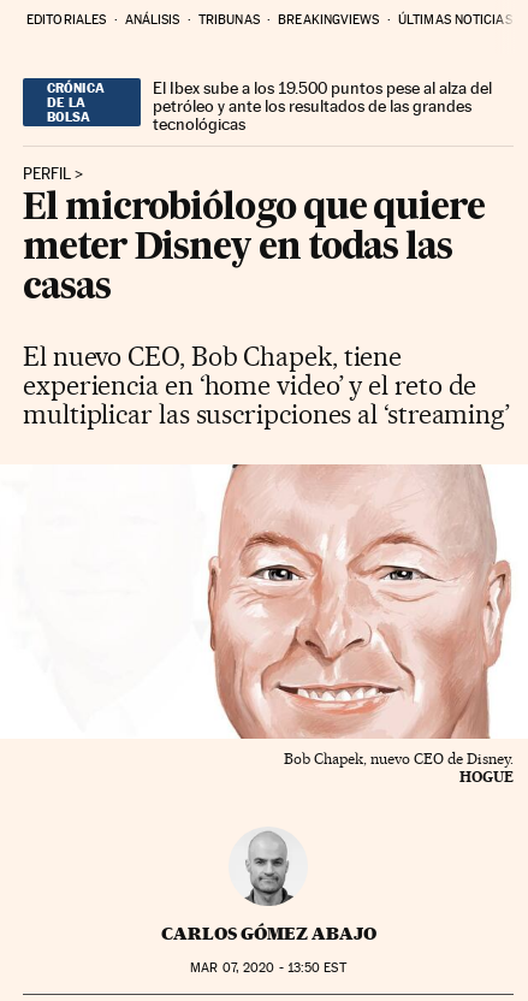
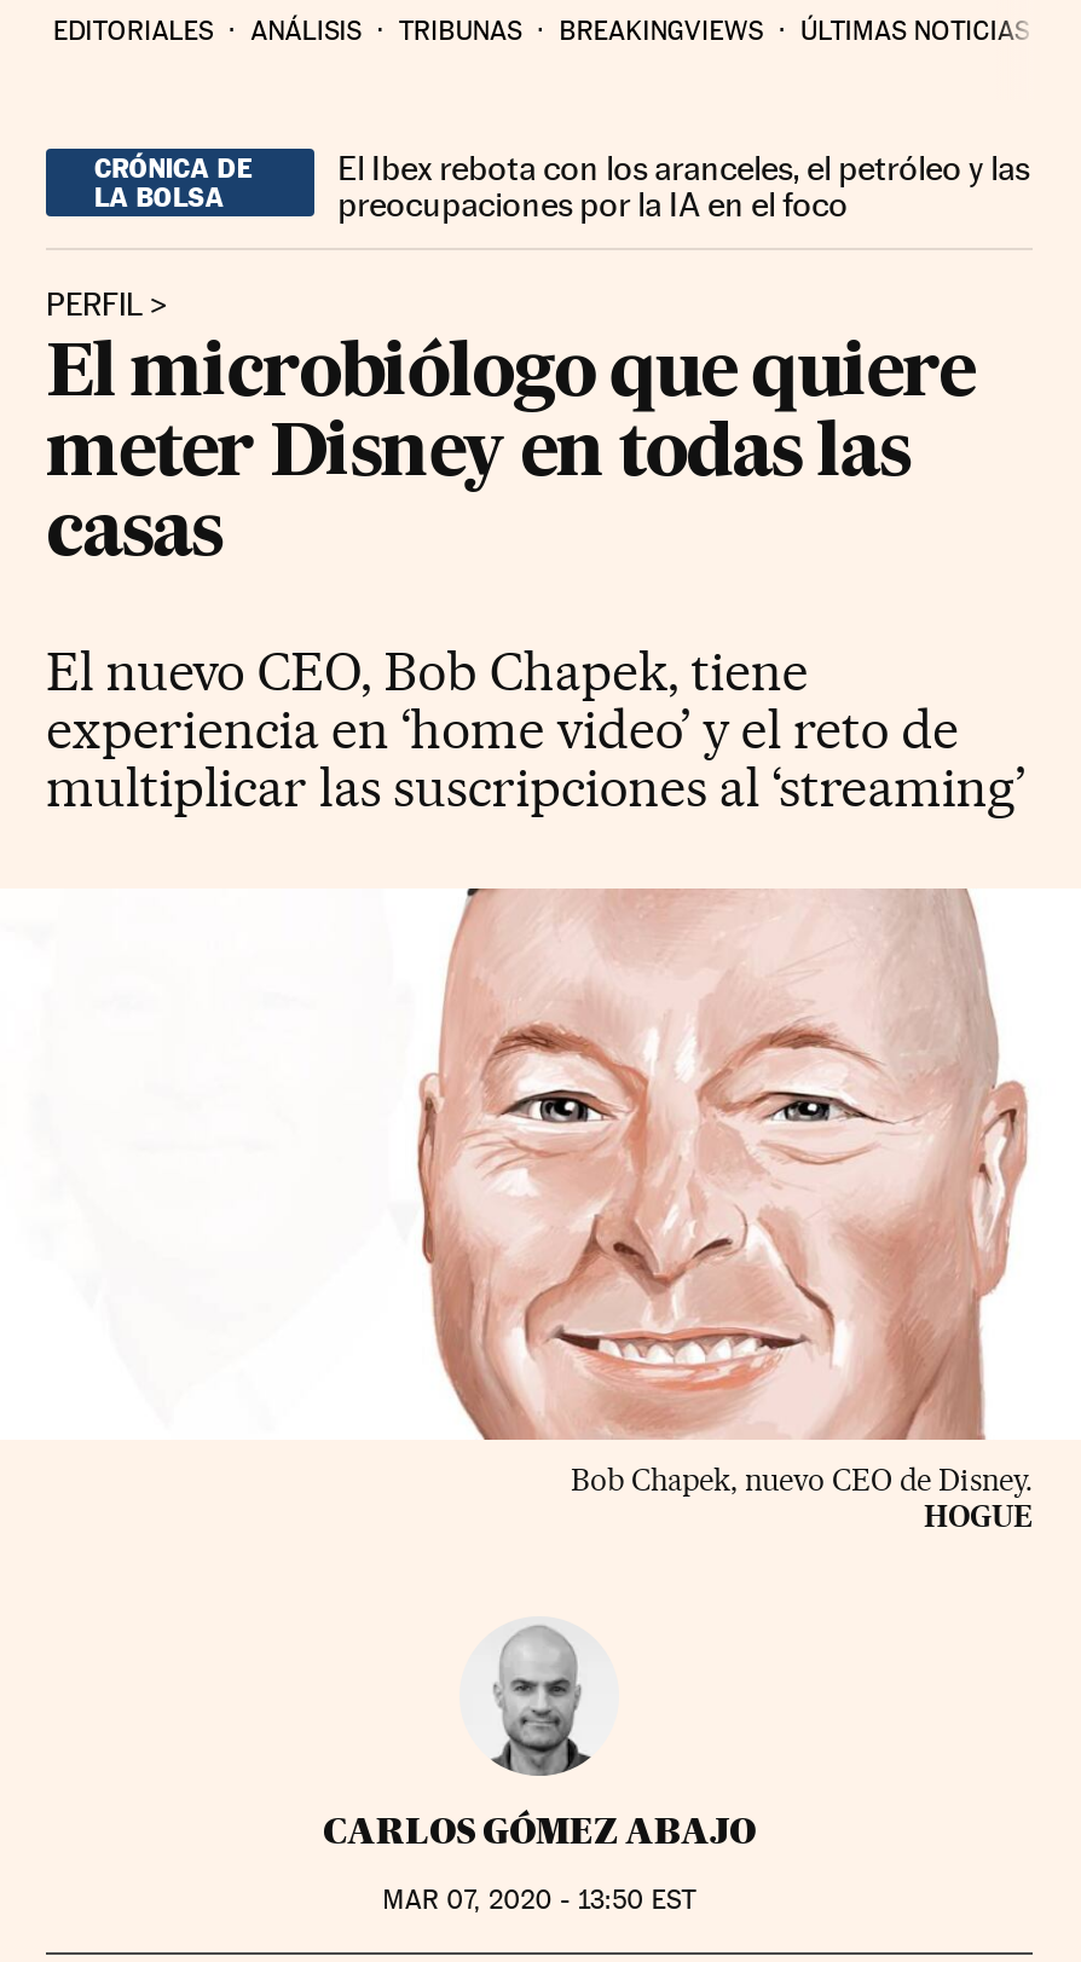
- El Ibex sube a los 19.500 puntos pese al alza del
- petróleo y ante los resultados de las grandes
- tecnológicas
+ El Ibex rebota con los aranceles, el petróleo y las
+ preocupaciones por la IA en el foco
